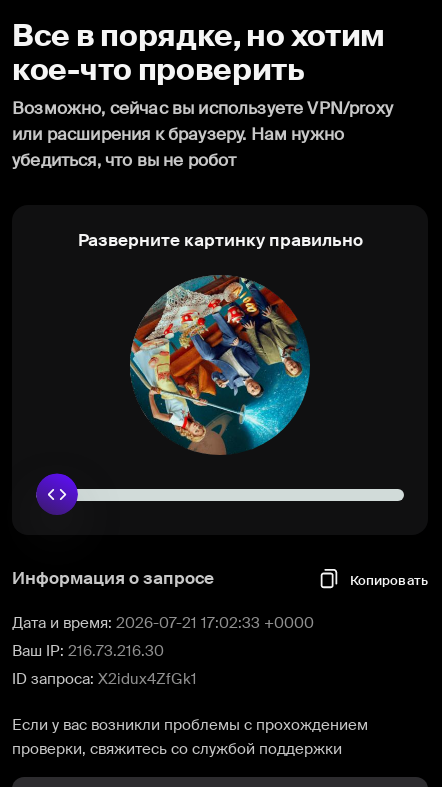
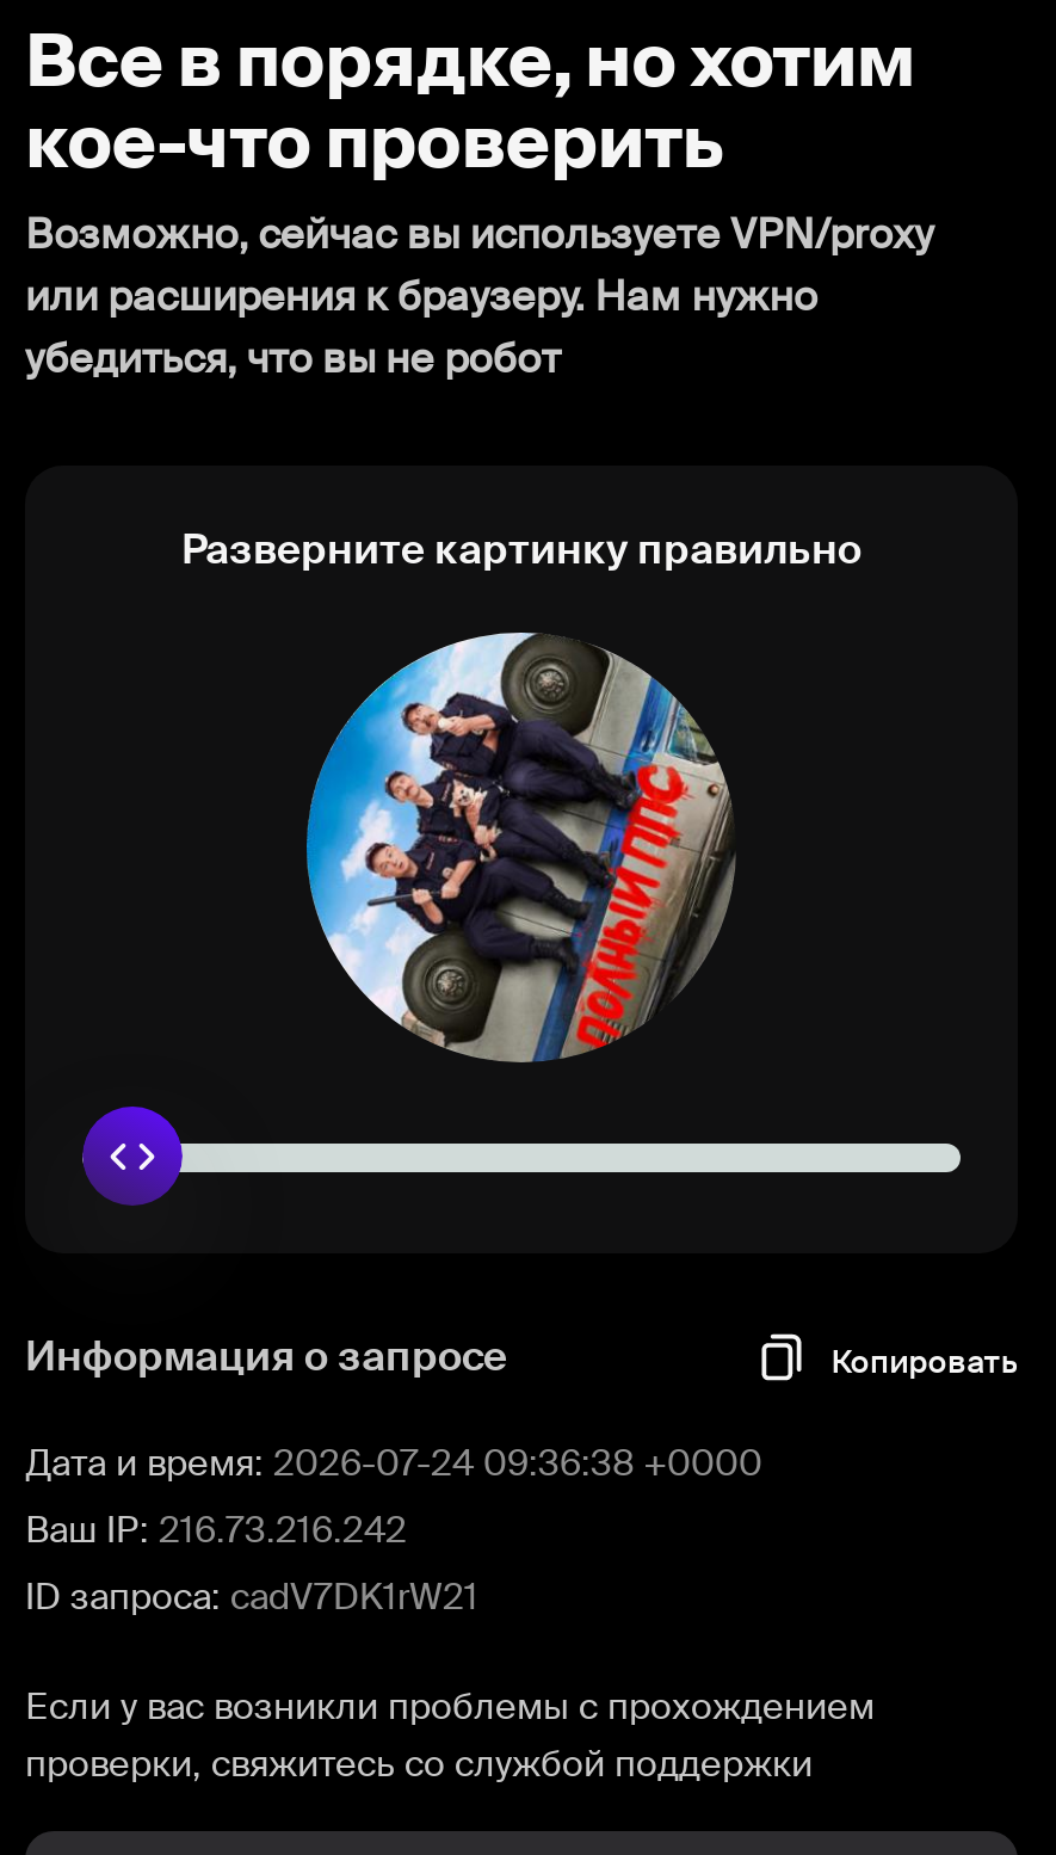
- [image]
+ [image]

- Дата и время: 2026-07-21 17:02:33 +0000
+ Дата и время: 2026-07-24 09:36:38 +0000

- Ваш IP: 216.73.216.30
+ Ваш IP: 216.73.216.242

- ID запроса: X2idux4ZfGk1
+ ID запроса: cadV7DK1rW21
